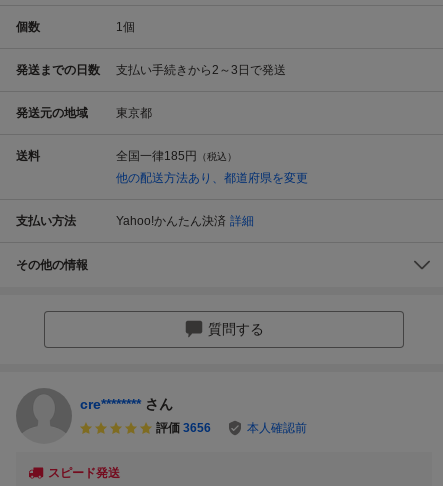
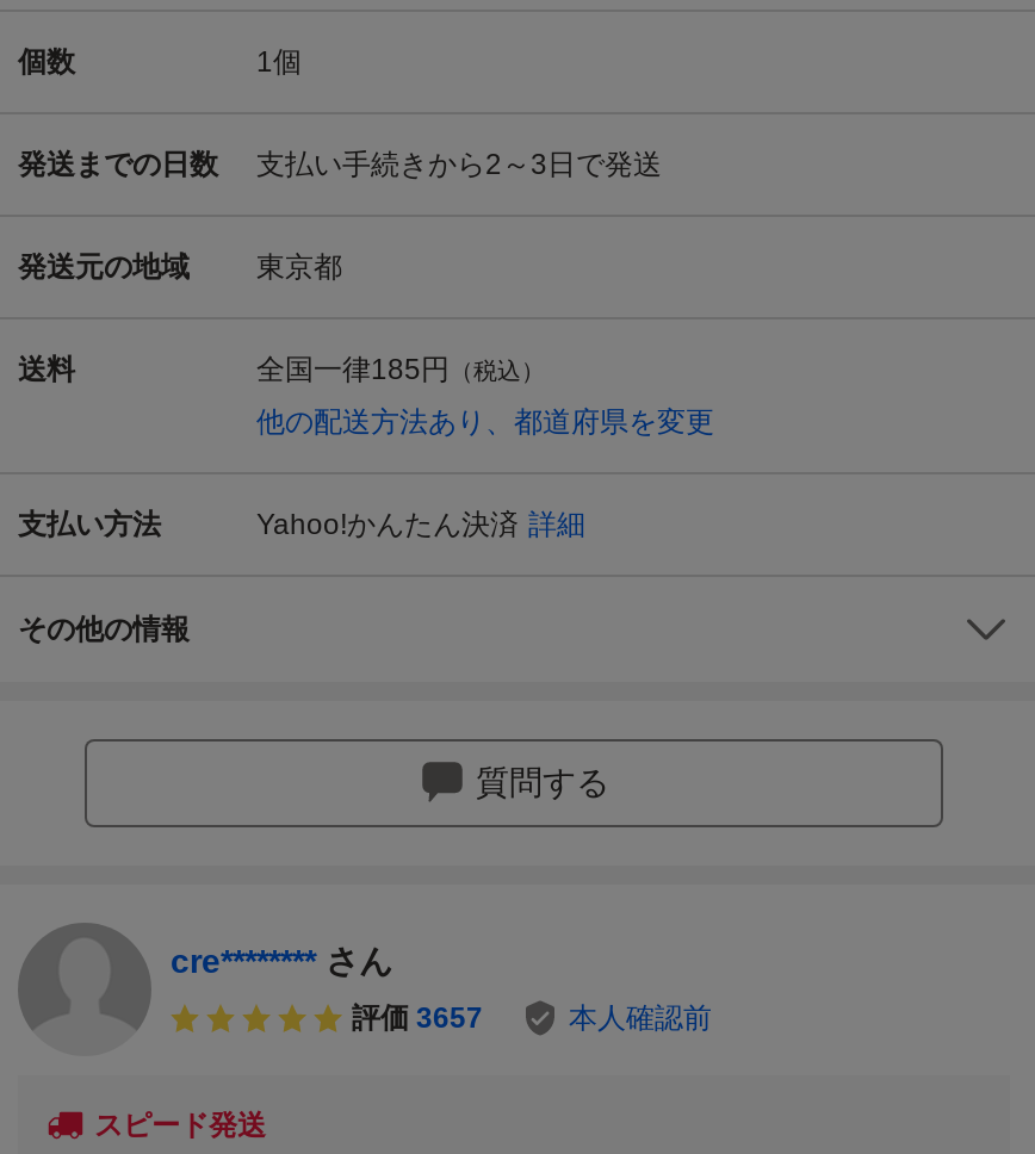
- 評価 3656
+ 評価 3657
